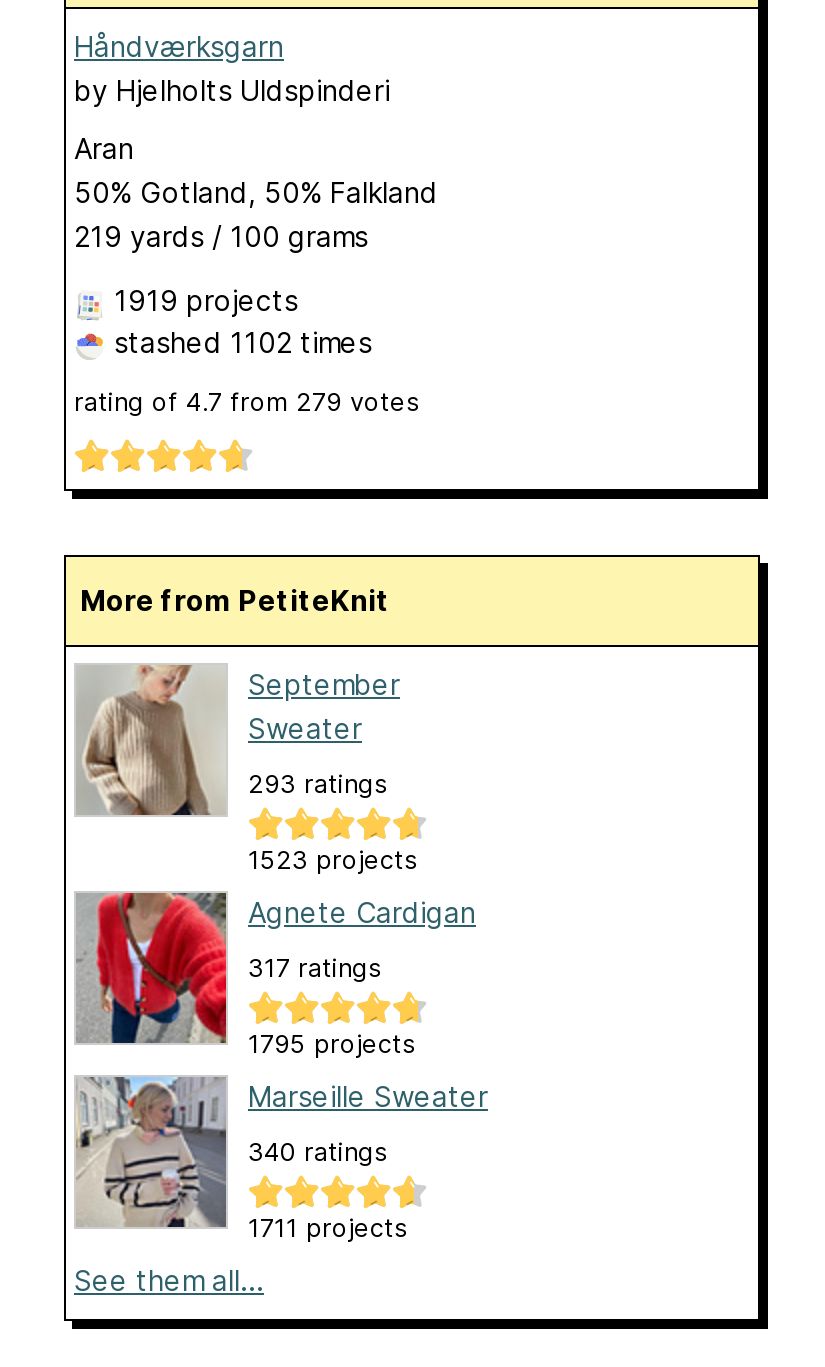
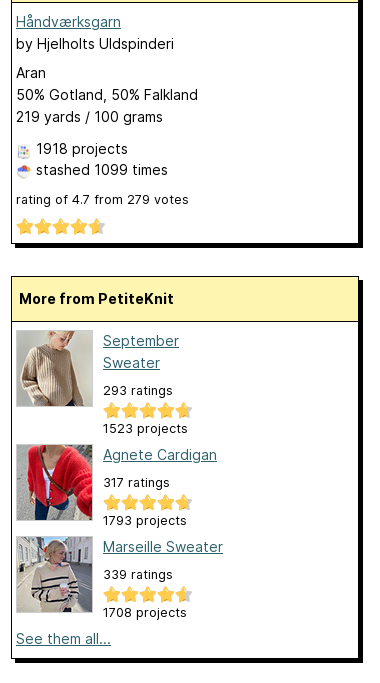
- 1919 projects
+ 1918 projects

- stashed 1102 times
+ stashed 1099 times

- 1795 projects
+ 1793 projects

- 340 ratings
+ 339 ratings

- 1711 projects
+ 1708 projects
